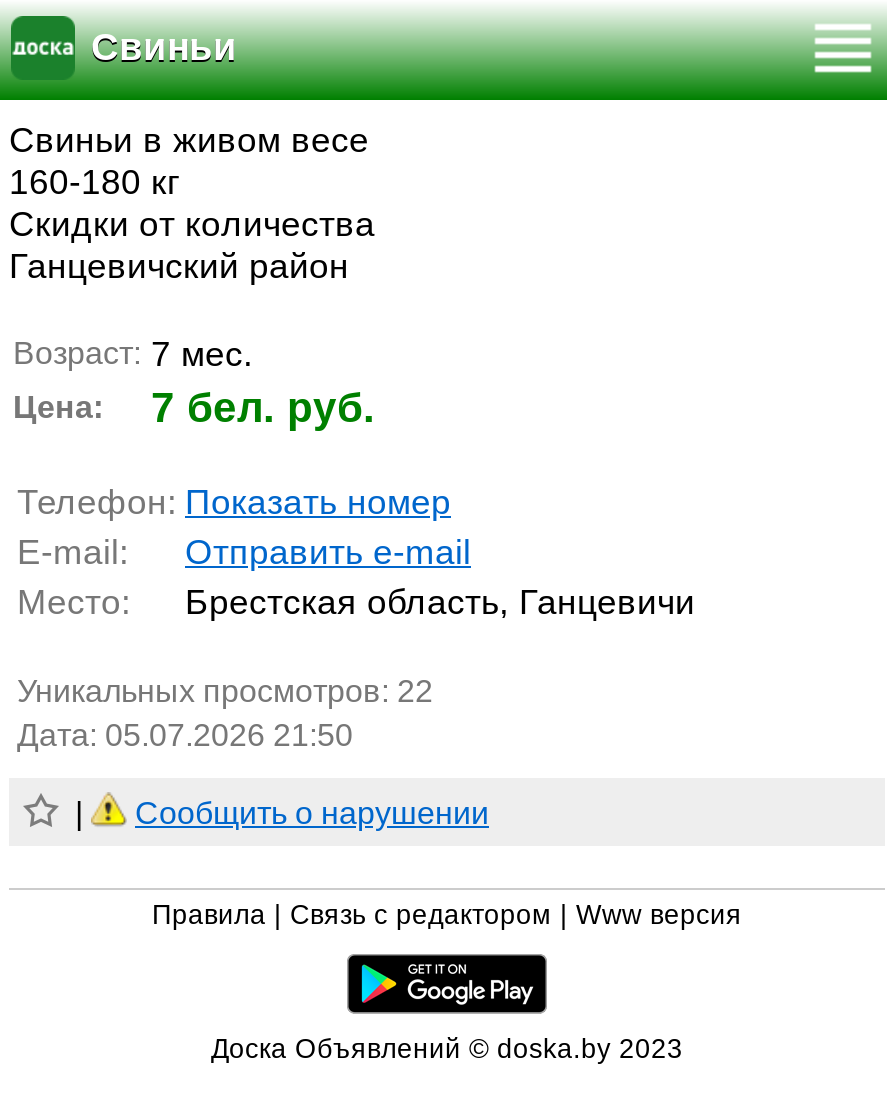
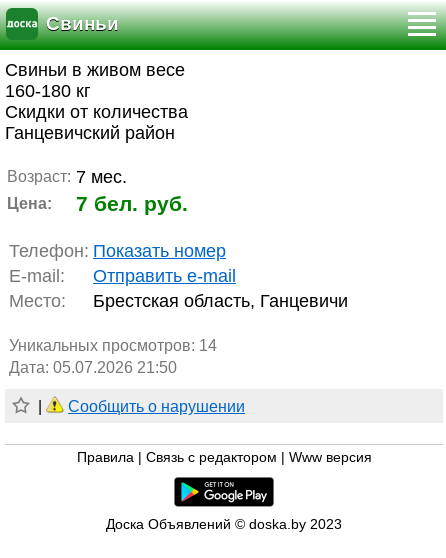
- Уникальных просмотров: 22
+ Уникальных просмотров: 14
